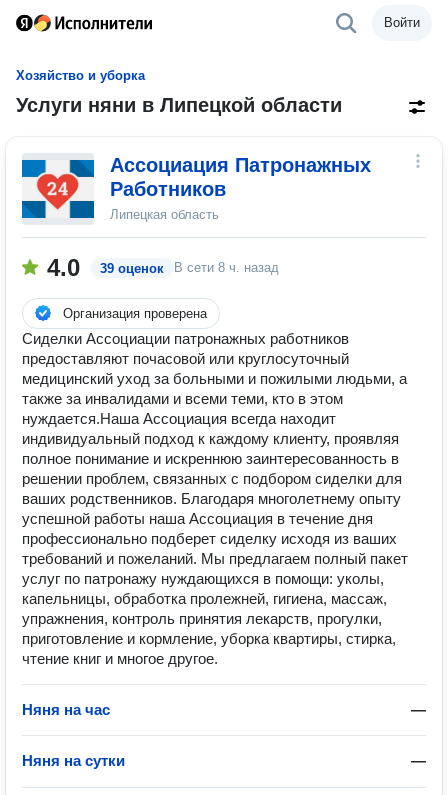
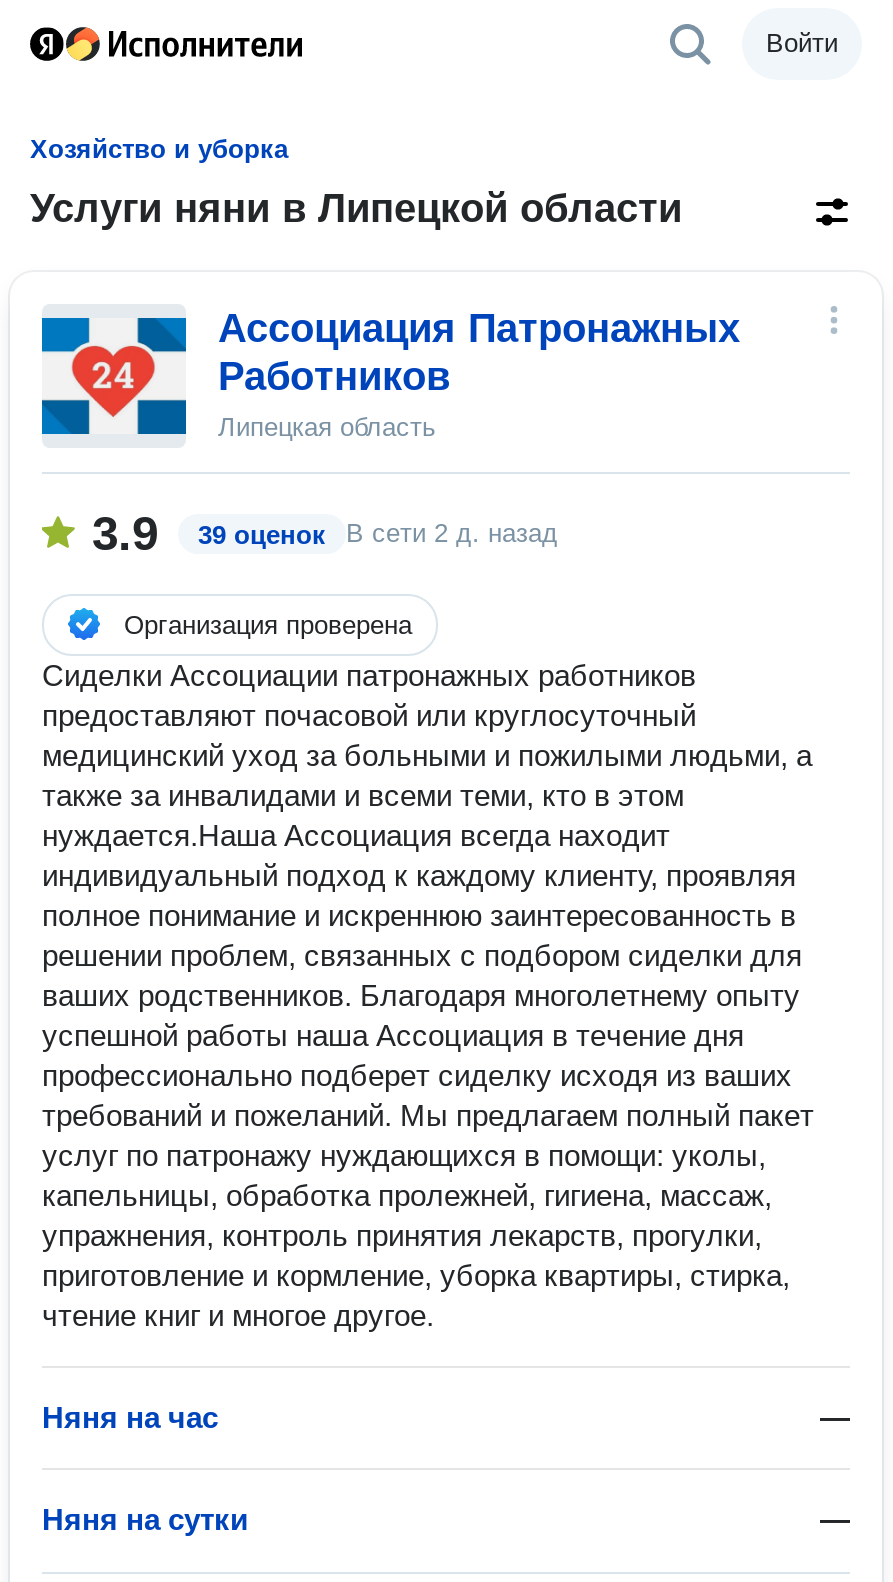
- 4.0
+ 3.9

- В сети 8 ч. назад
+ В сети 2 д. назад
